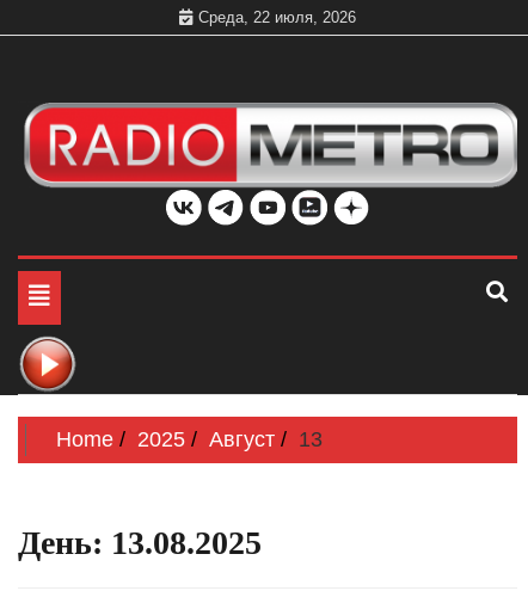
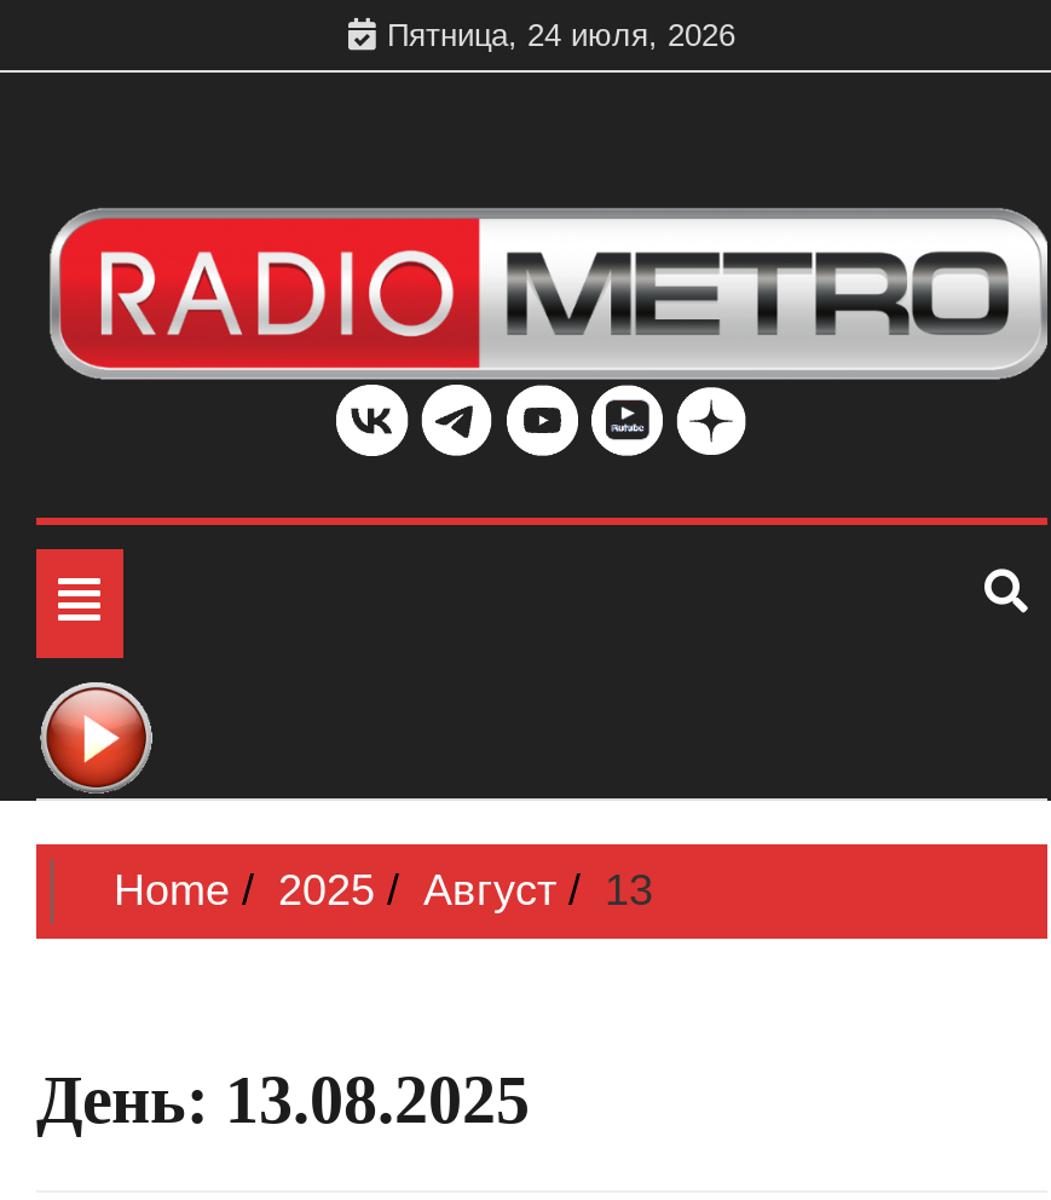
- Среда, 22 июля, 2026
+ Пятница, 24 июля, 2026
